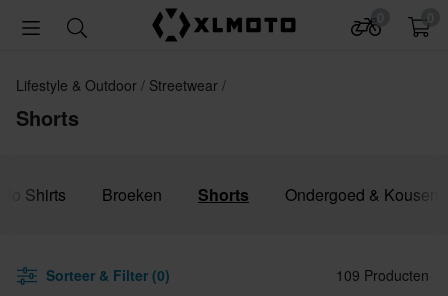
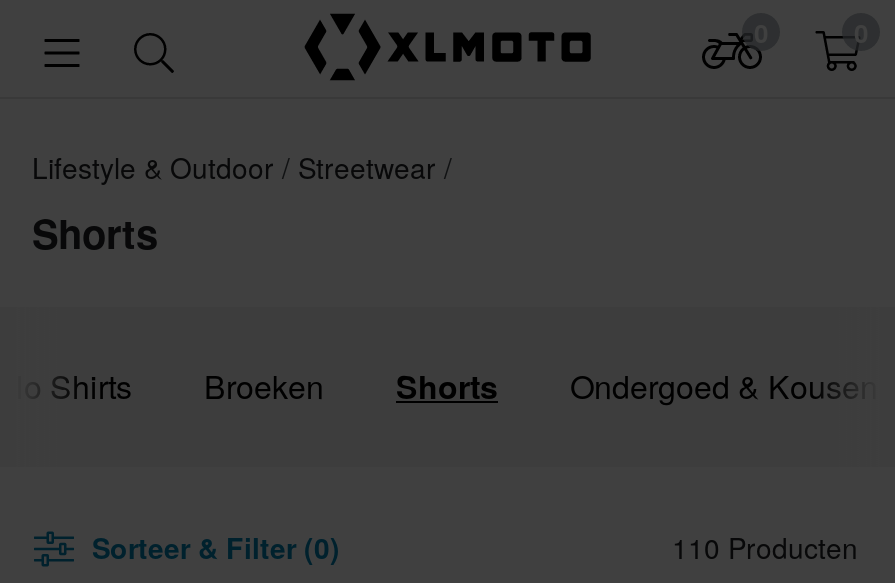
- 109 Producten
+ 110 Producten
